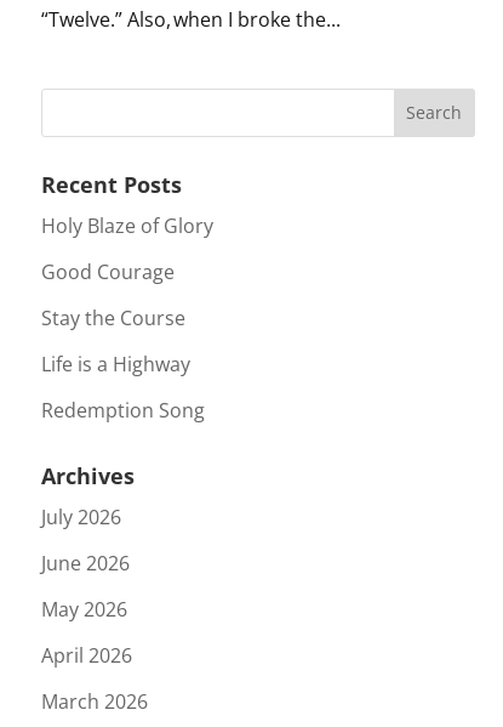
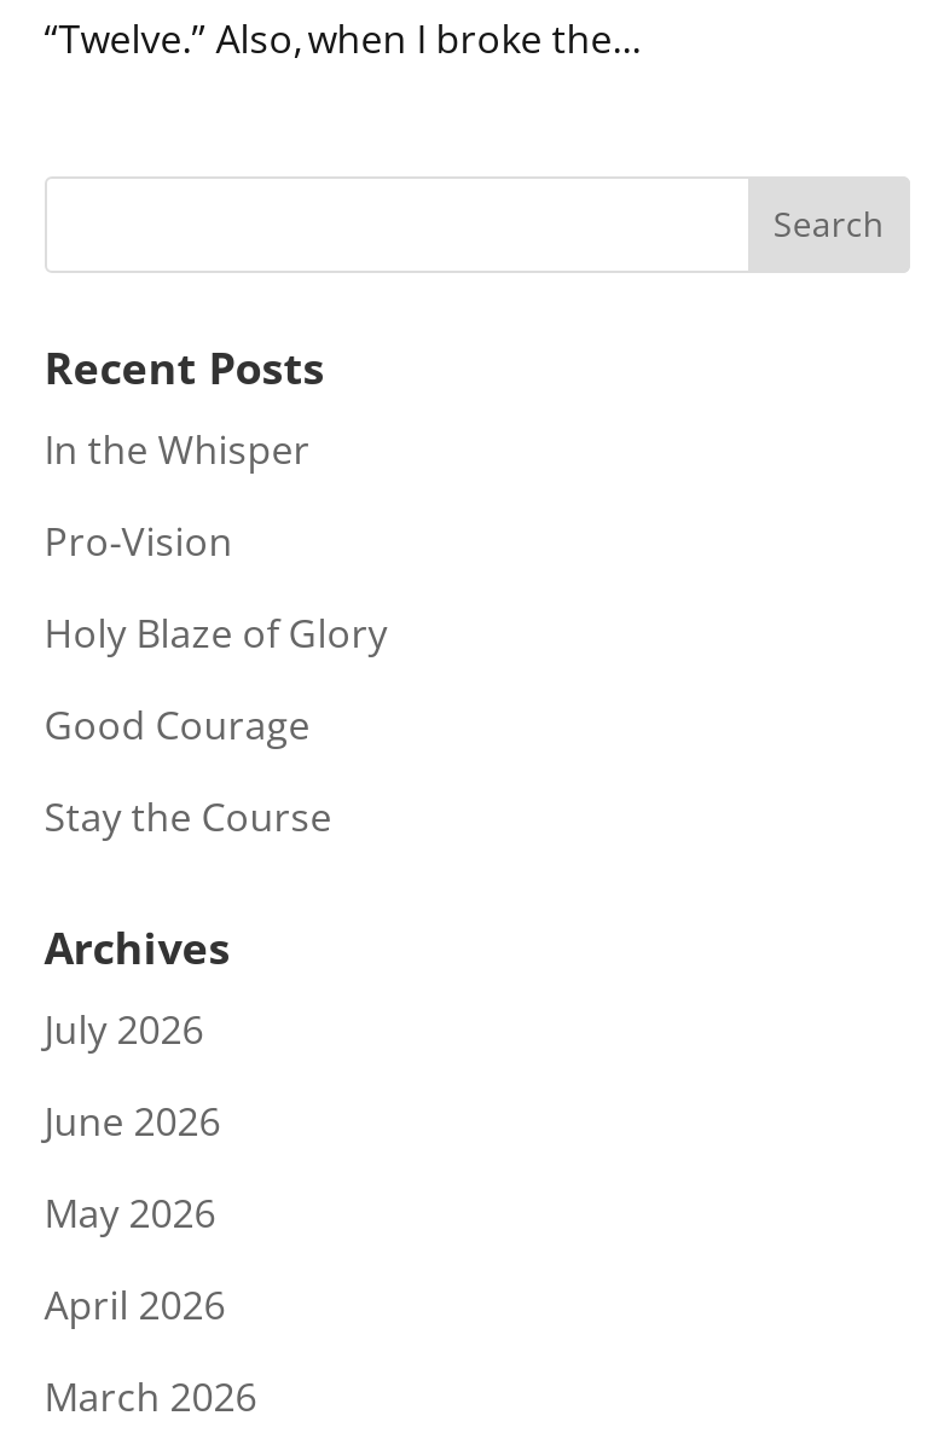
+ In the Whisper
+ Pro-Vision

moved down: Holy Blaze of Glory | Good Courage | Stay the Course

- Life is a Highway
- Redemption Song
